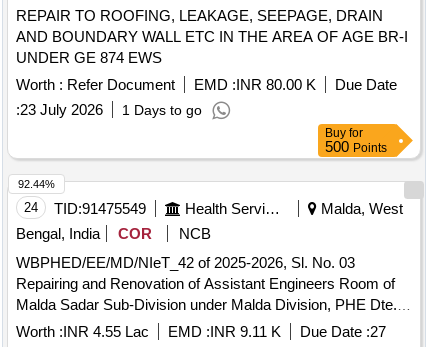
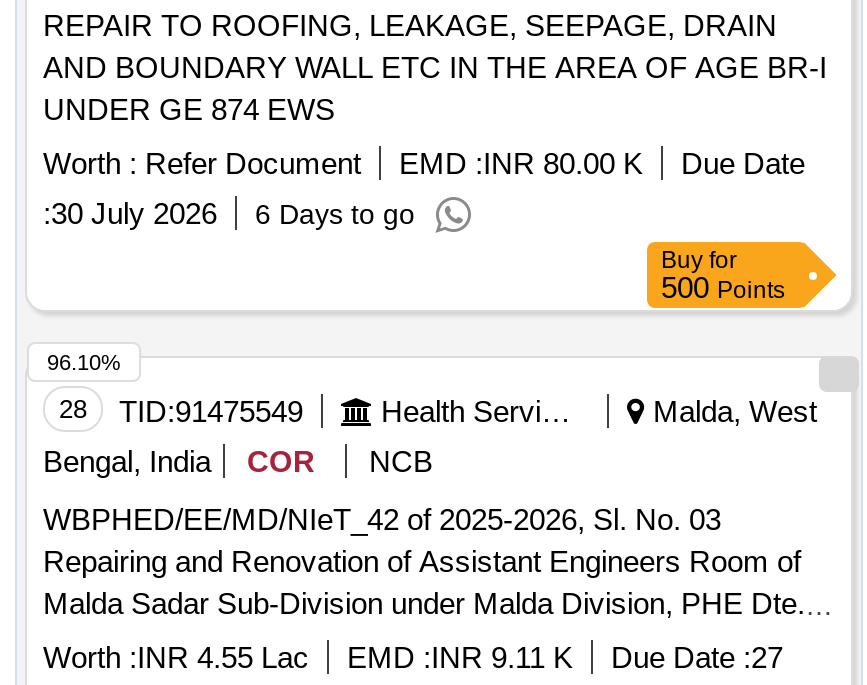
- :23 July 2026
+ :30 July 2026

- 1 Days to go
+ 6 Days to go

- 92.44%
+ 96.10%

- 24 TID:91475549
+ 28 TID:91475549
